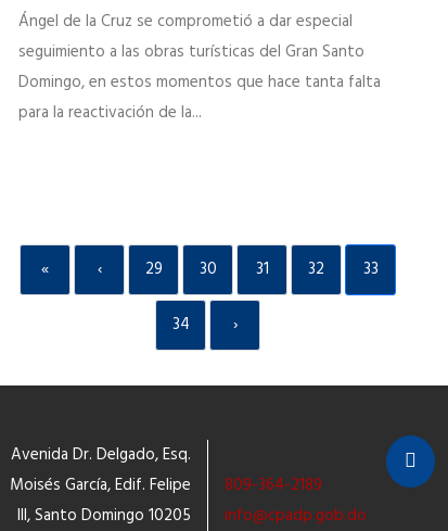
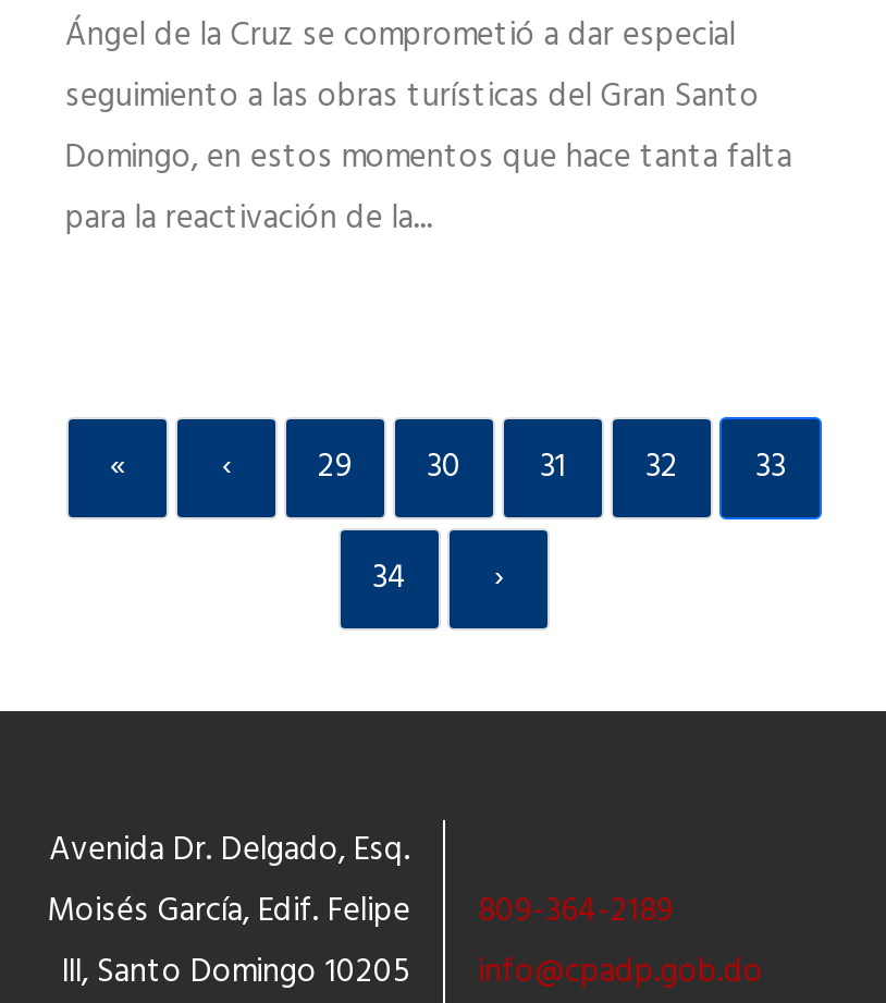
- [image]
